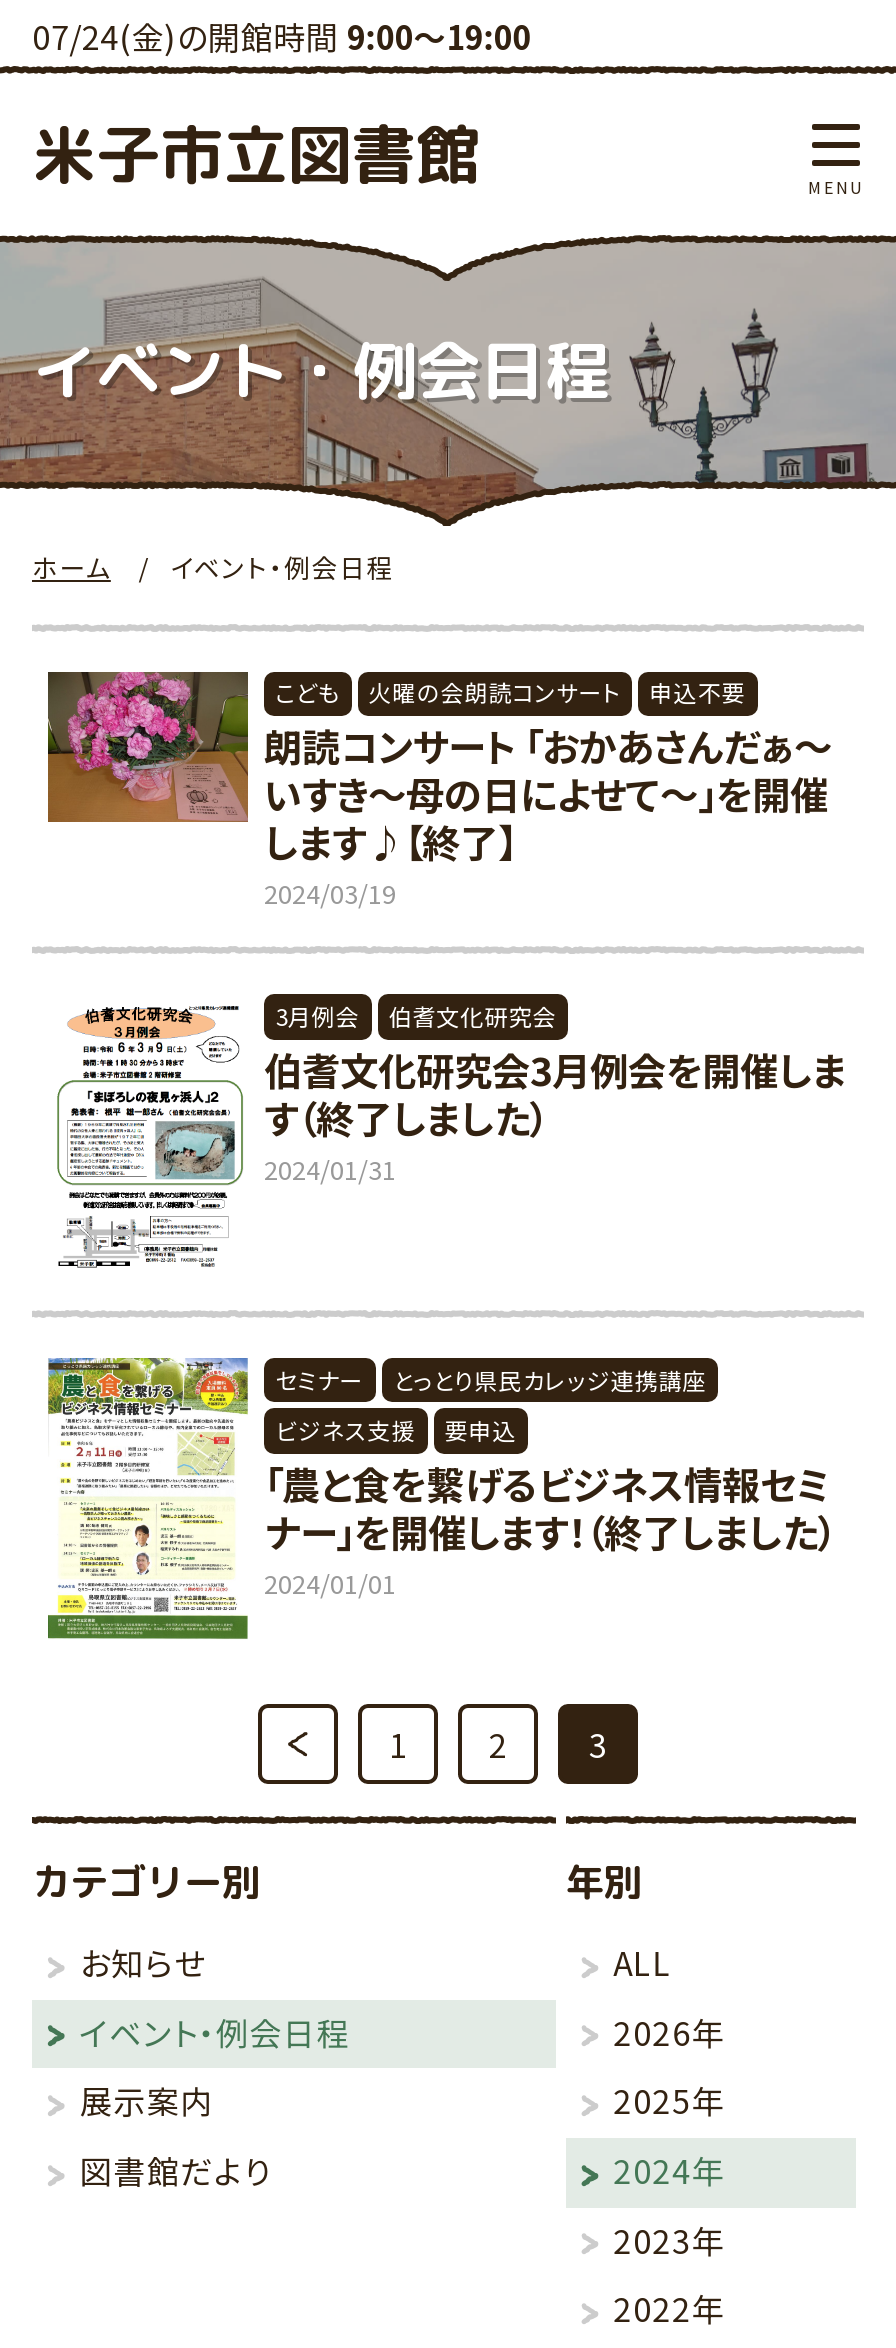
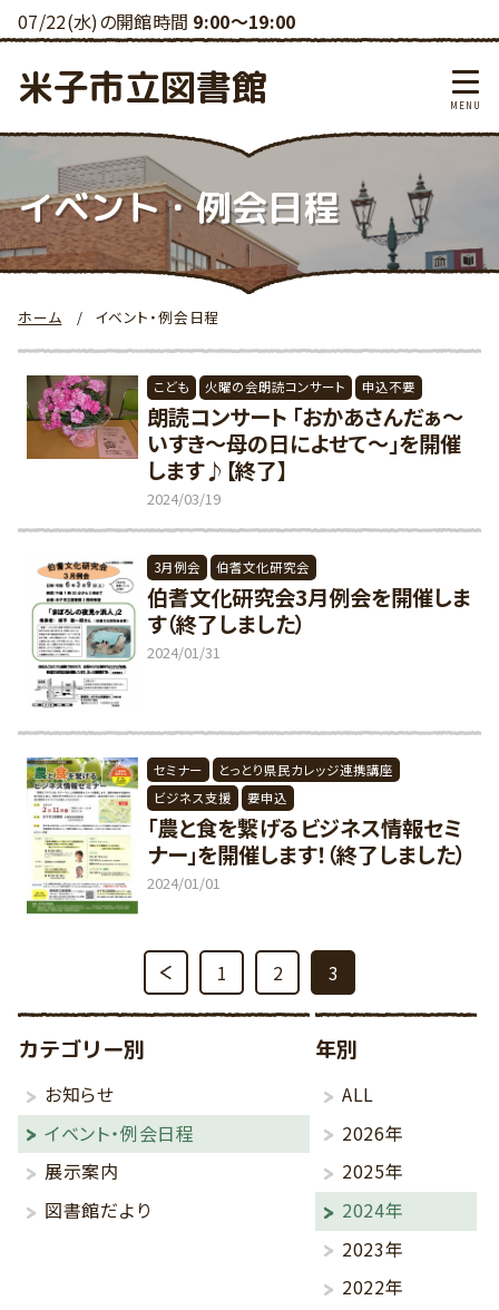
- 07/24(金)の開館時間9:00～19:00
+ 07/22(水)の開館時間9:00～19:00
